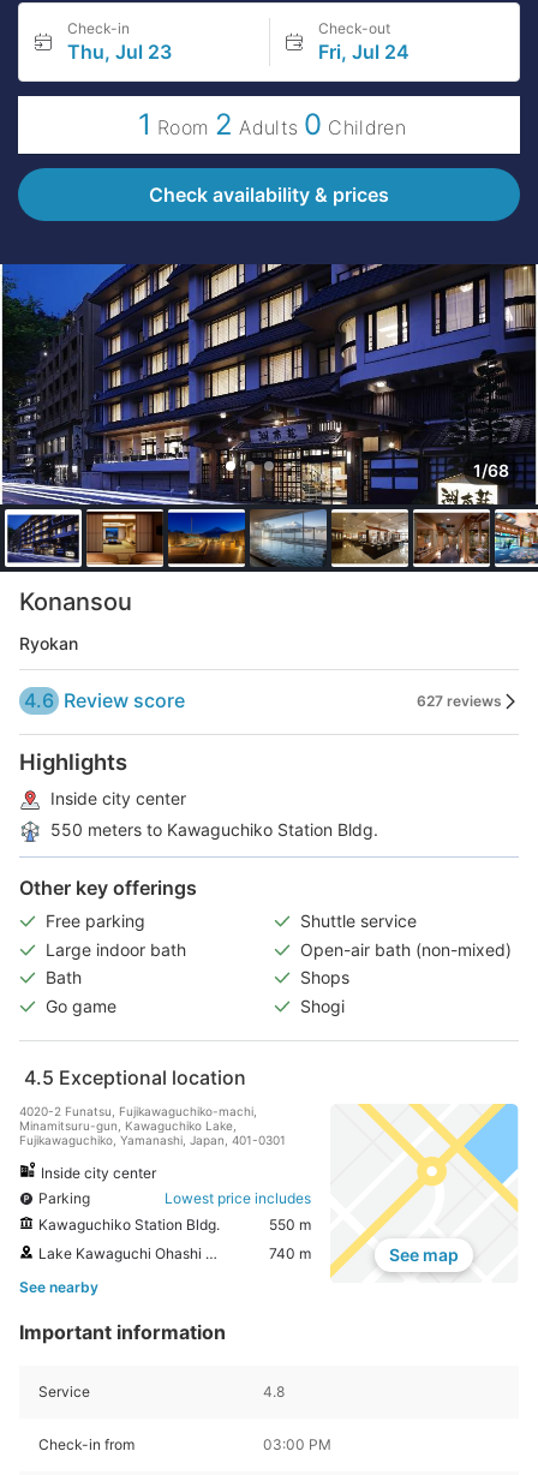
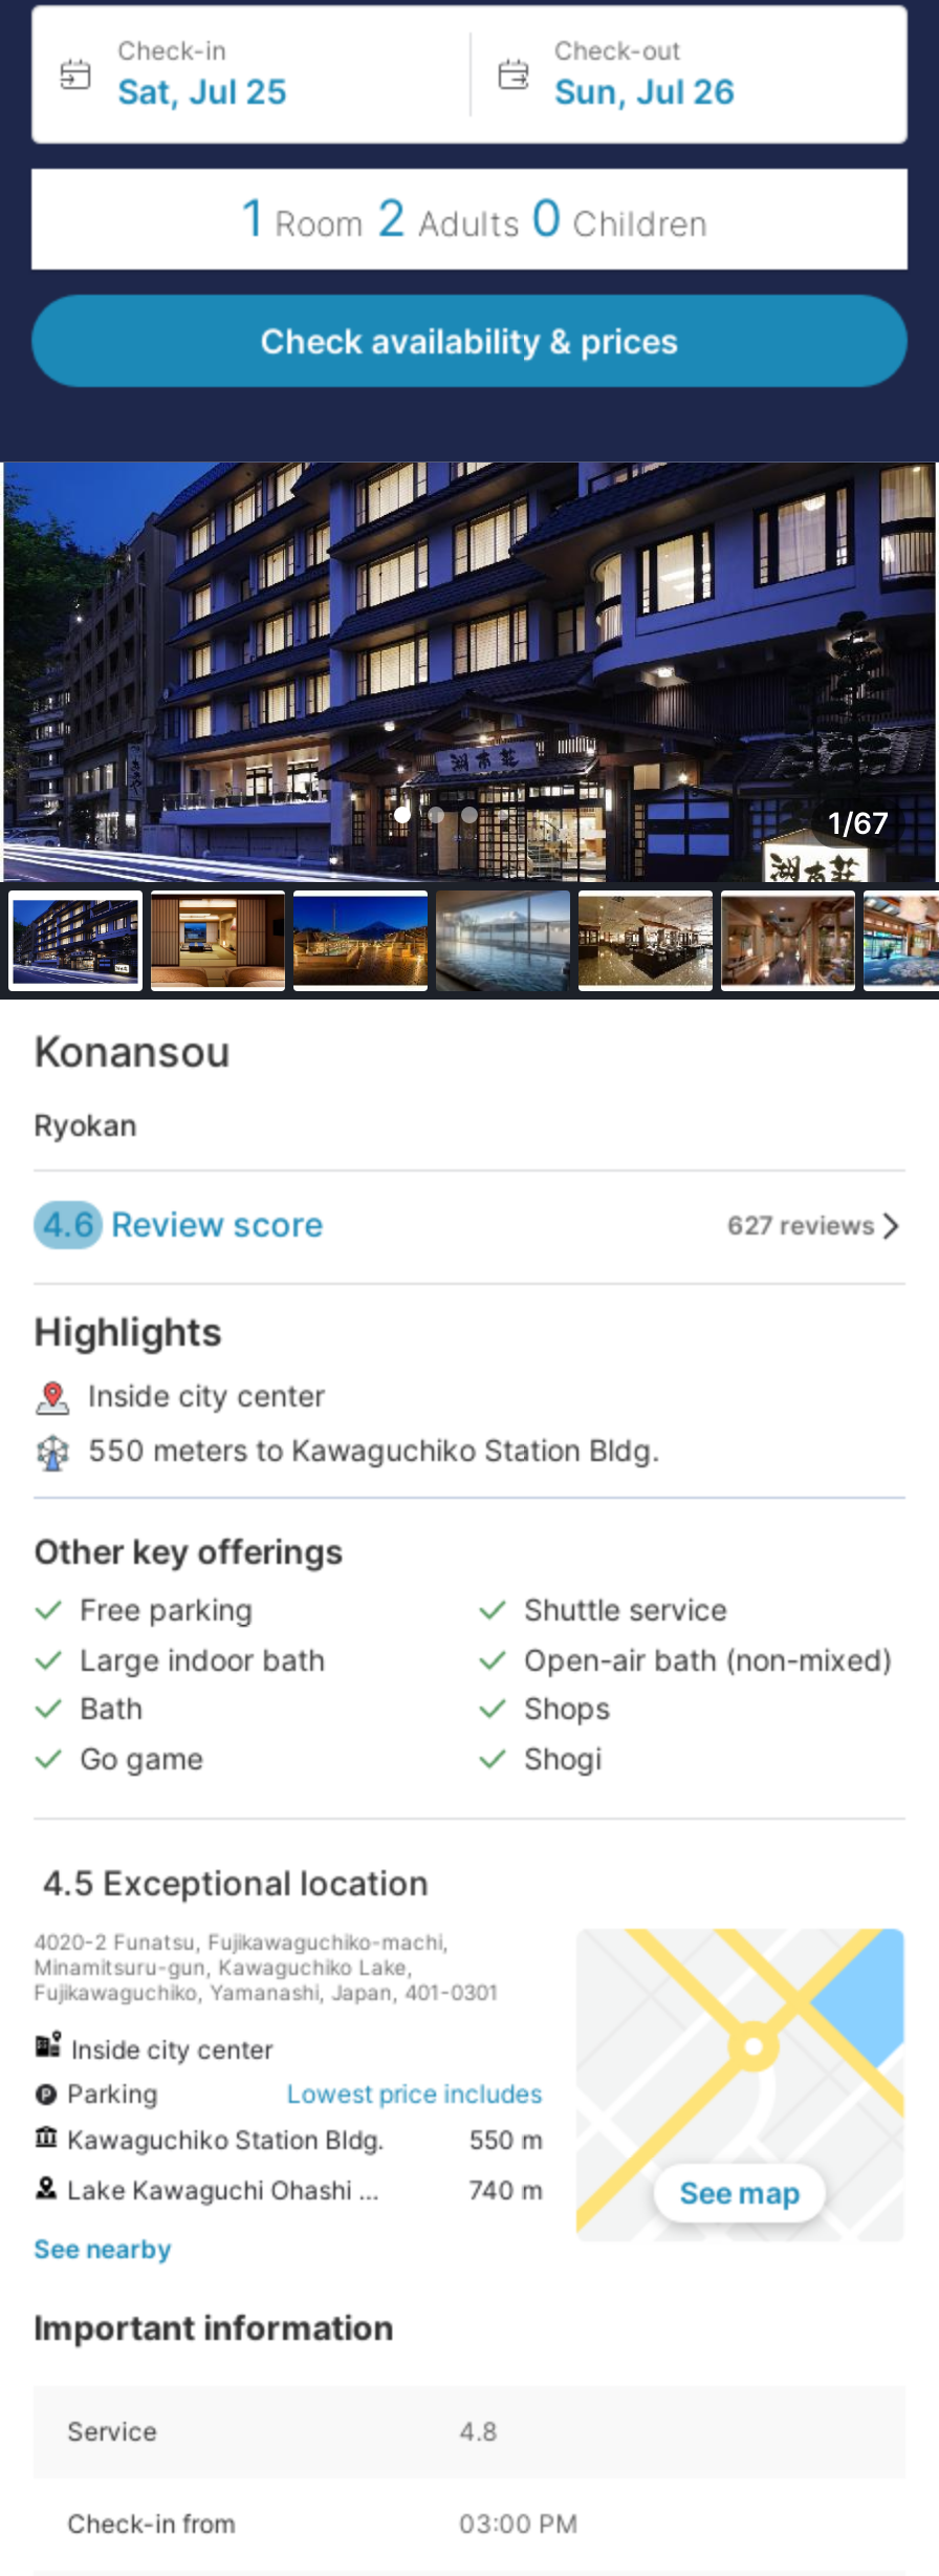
- Thu, Jul 23
+ Sat, Jul 25

- Fri, Jul 24
+ Sun, Jul 26

- 1/68
+ 1/67
